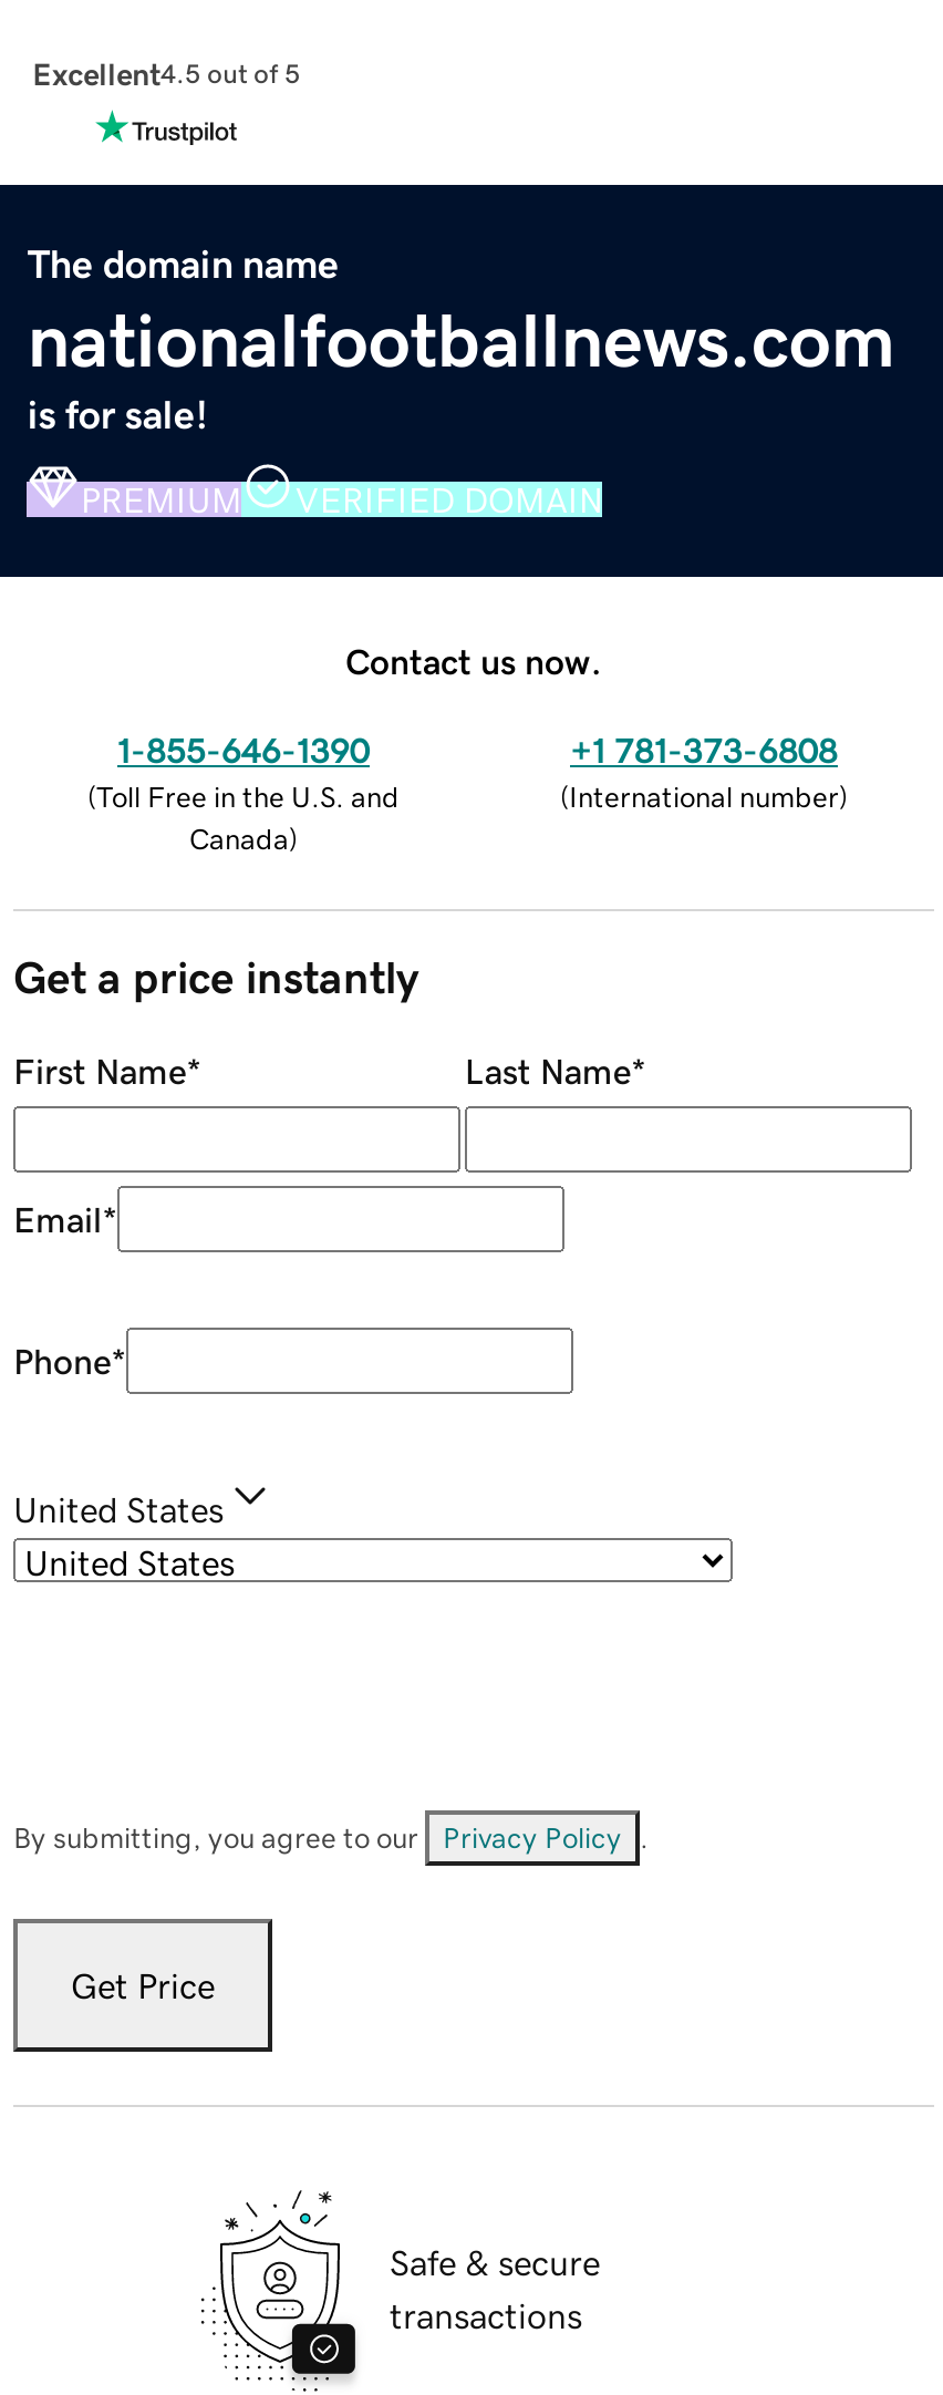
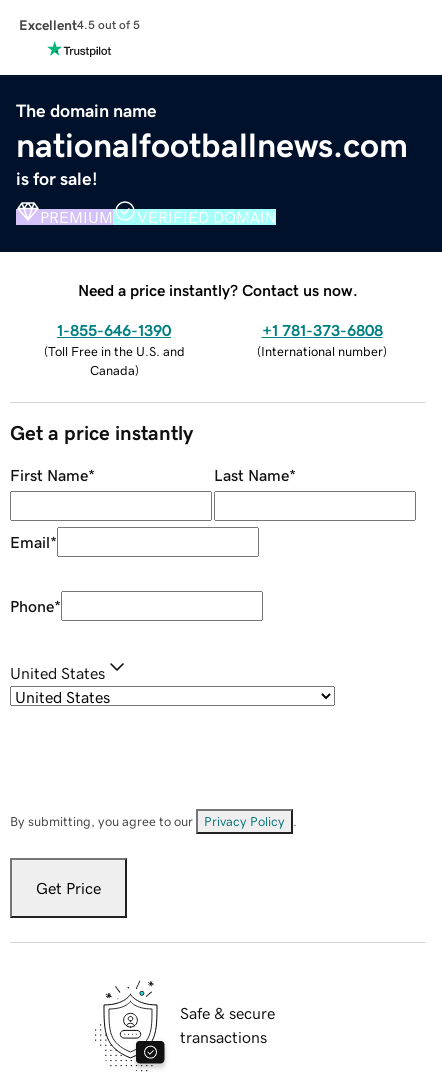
- Contact us now.
+ Need a price instantly? Contact us now.
